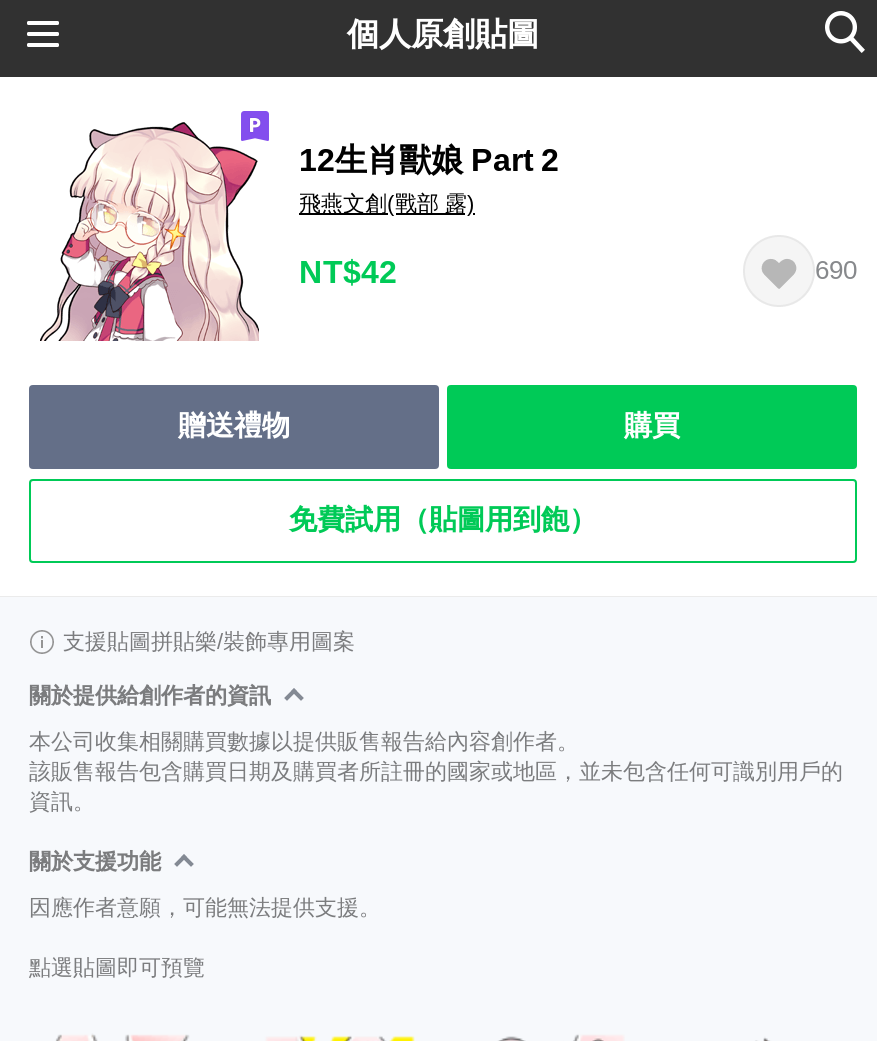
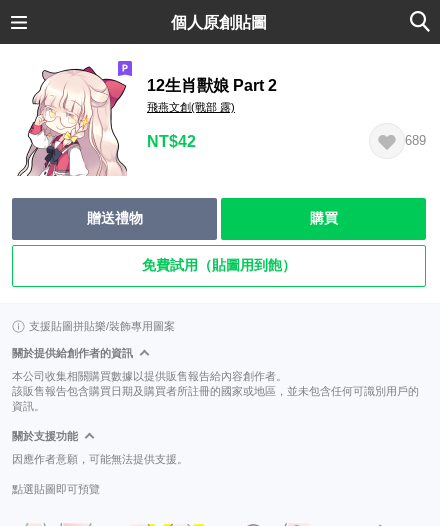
- 690
+ 689
